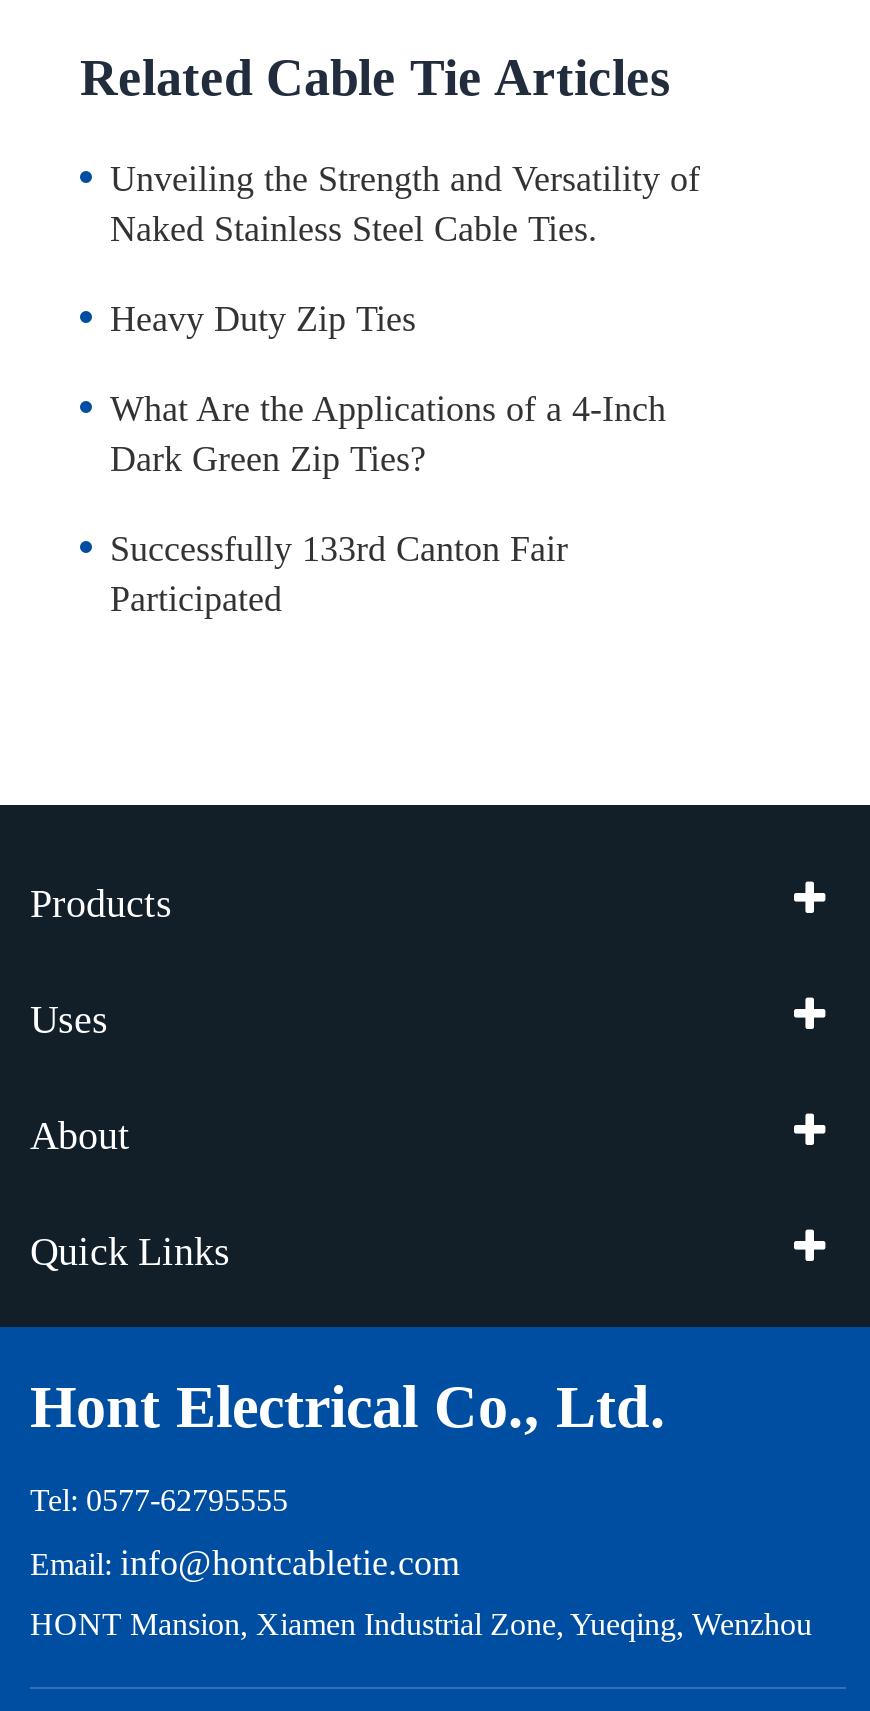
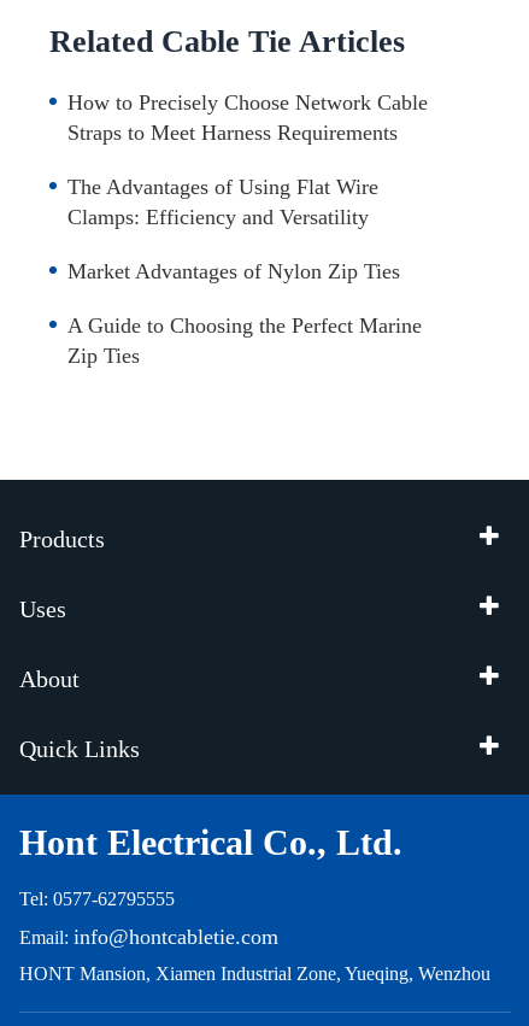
- Unveiling the Strength and Versatility of
- Naked Stainless Steel Cable Ties.
+ How to Precisely Choose Network Cable
+ Straps to Meet Harness Requirements

- Heavy Duty Zip Ties
+ The Advantages of Using Flat Wire
+ Clamps: Efficiency and Versatility

- What Are the Applications of a 4-Inch
- Dark Green Zip Ties?
+ Market Advantages of Nylon Zip Ties

- Successfully 133rd Canton Fair
- Participated
+ A Guide to Choosing the Perfect Marine
+ Zip Ties
